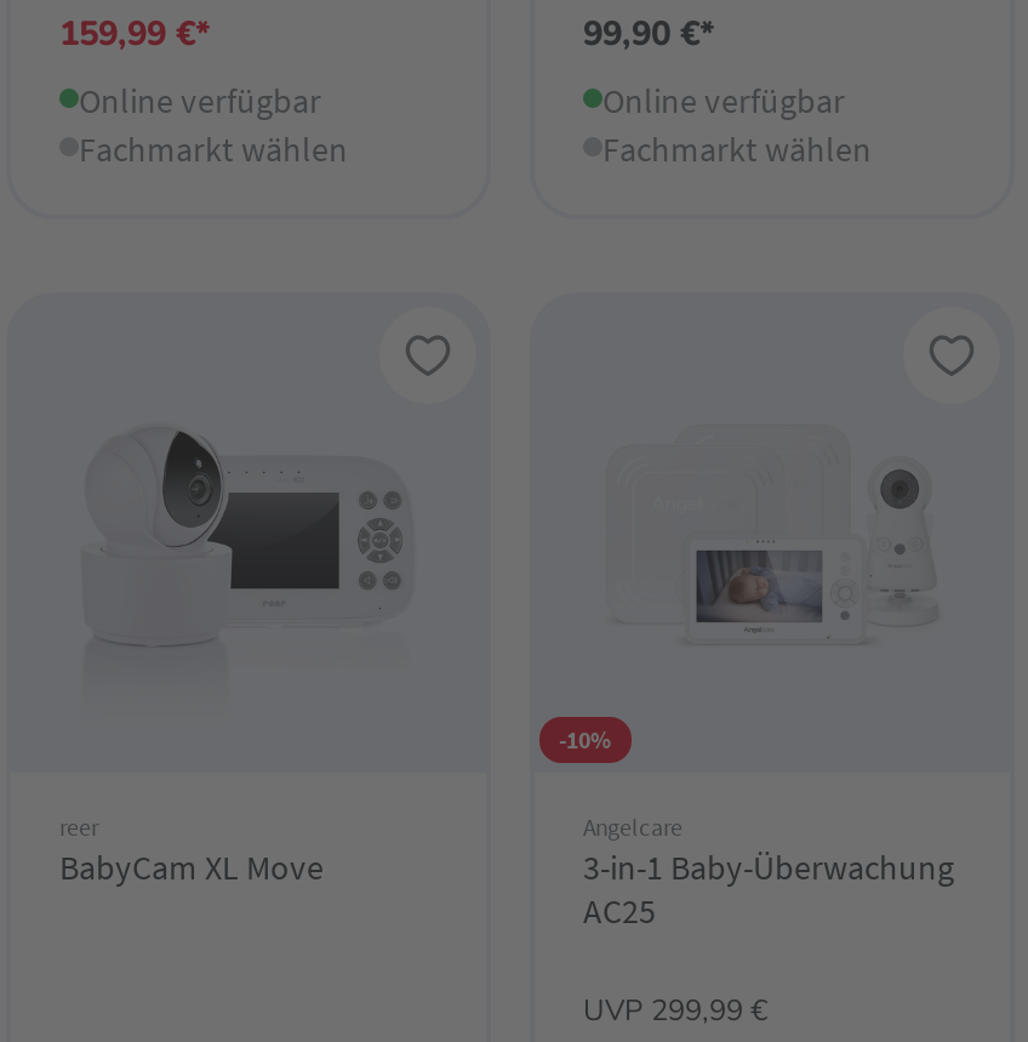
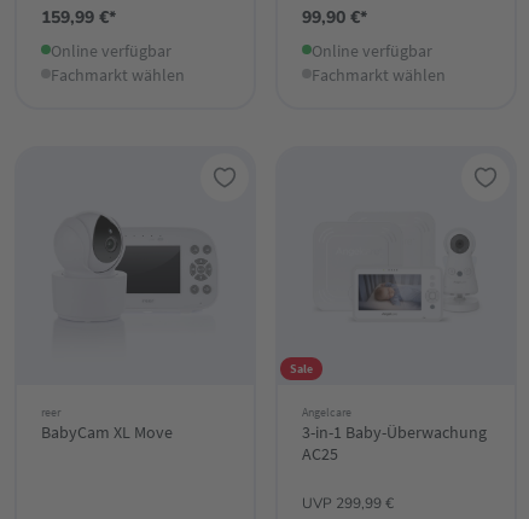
- -10%
+ Sale
